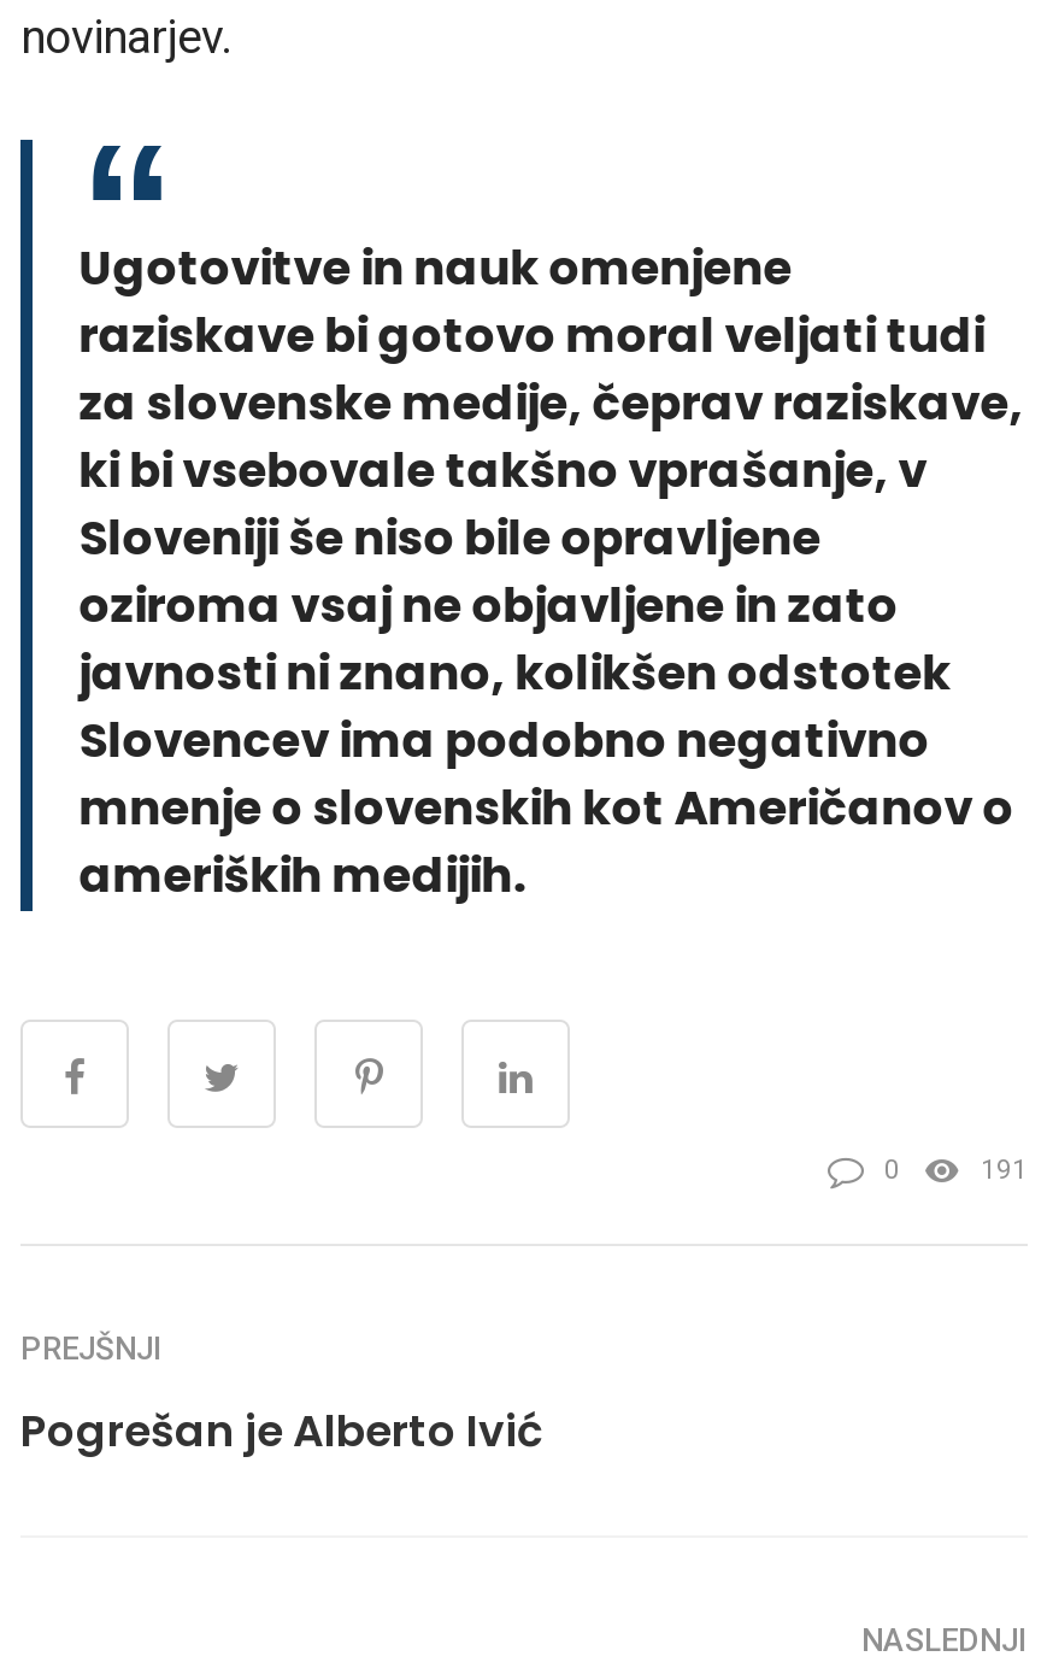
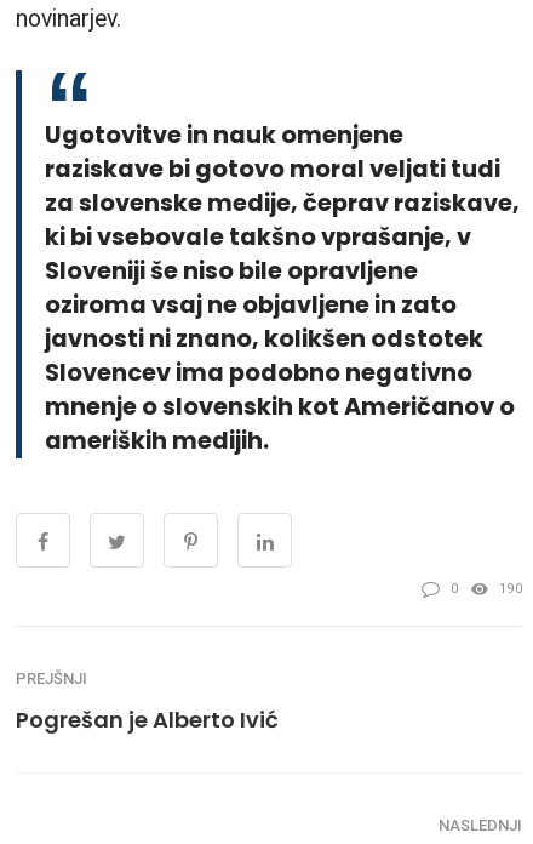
- 191
+ 190
